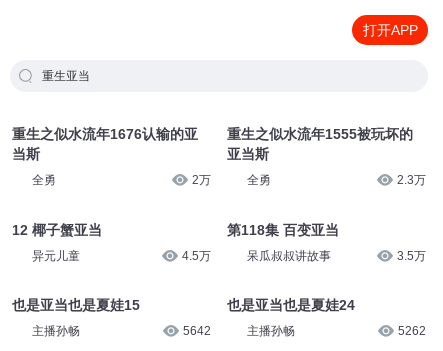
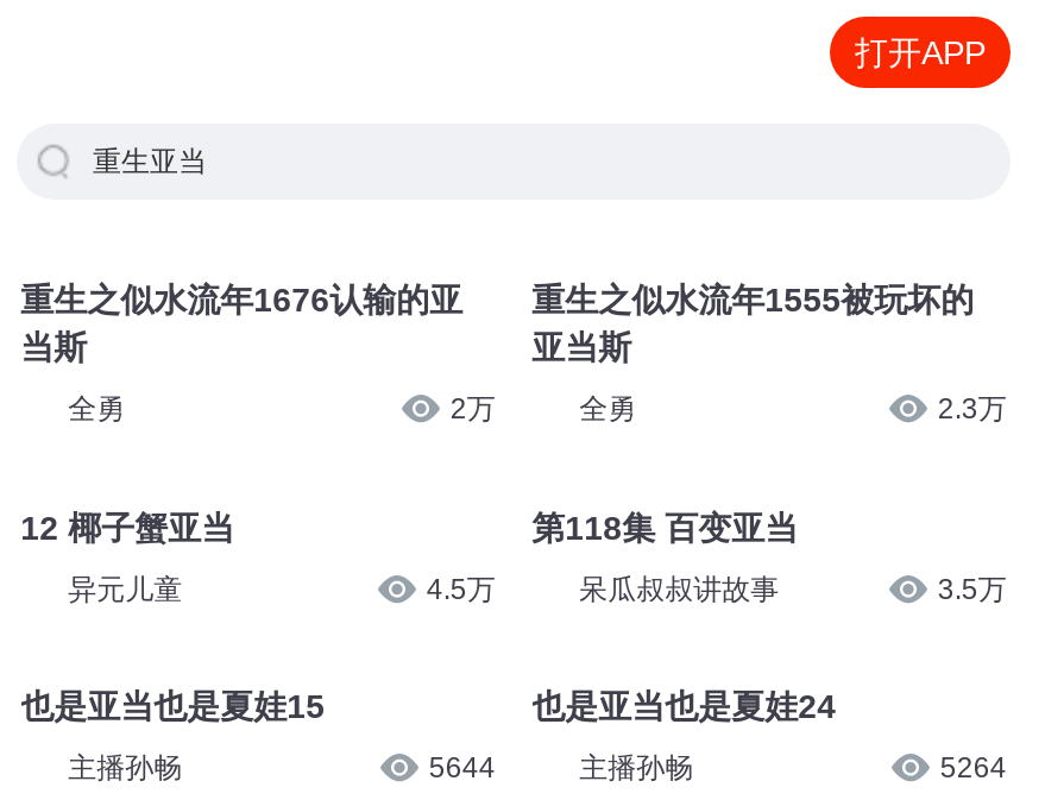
- 5642
+ 5644

- 5262
+ 5264
